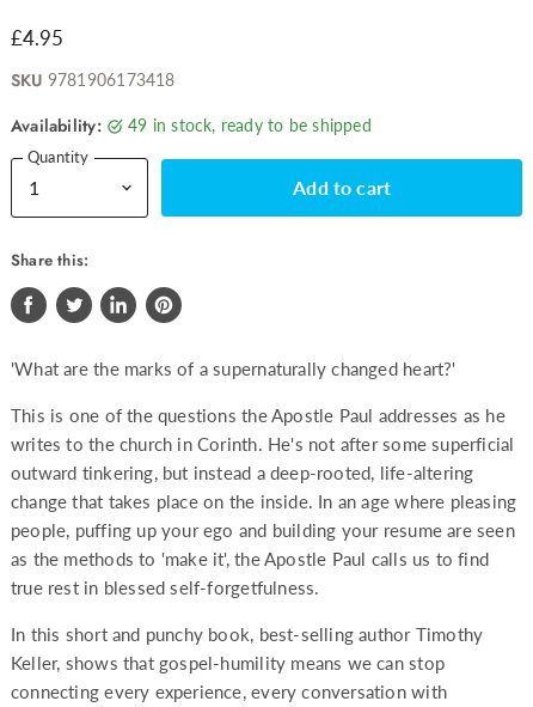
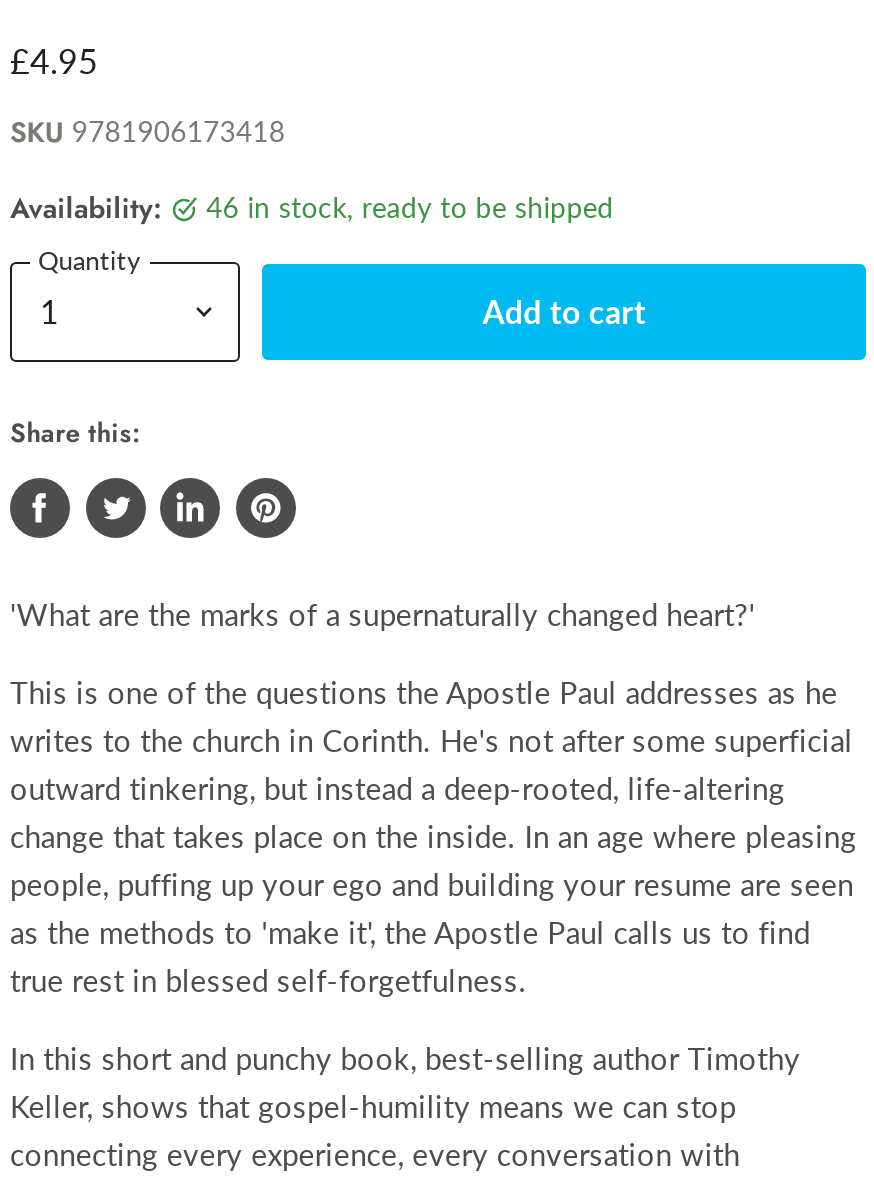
- 49 in stock, ready to be shipped
+ 46 in stock, ready to be shipped
